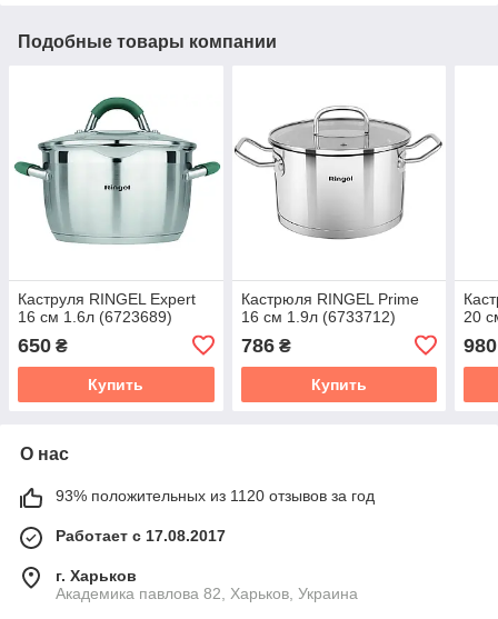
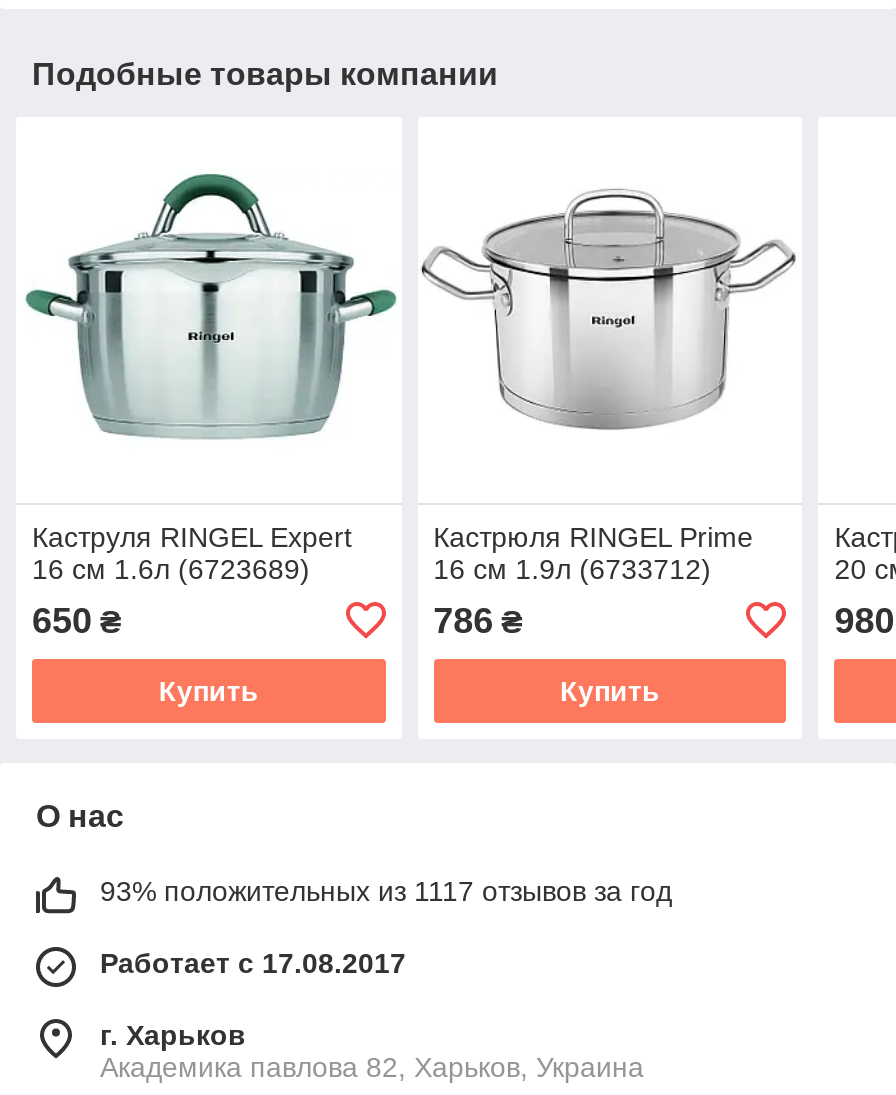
- 93% положительных из 1120 отзывов за год
+ 93% положительных из 1117 отзывов за год
